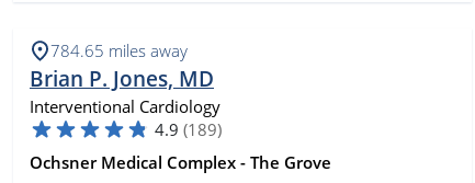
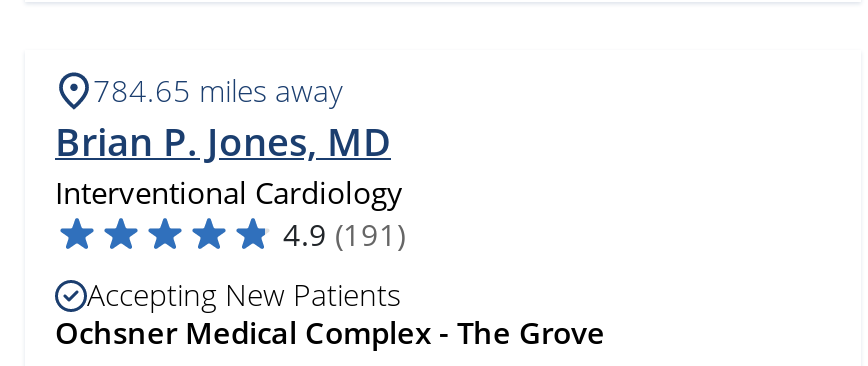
- 4.9 (189)
+ 4.9 (191)
+ Accepting New Patients
